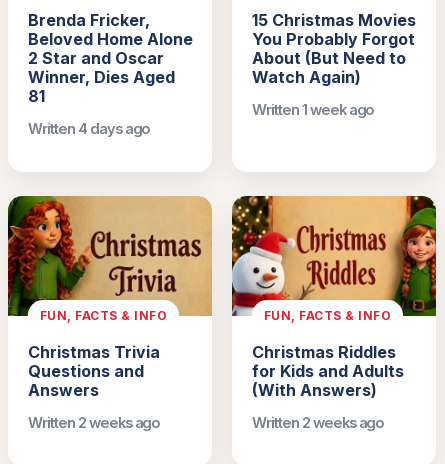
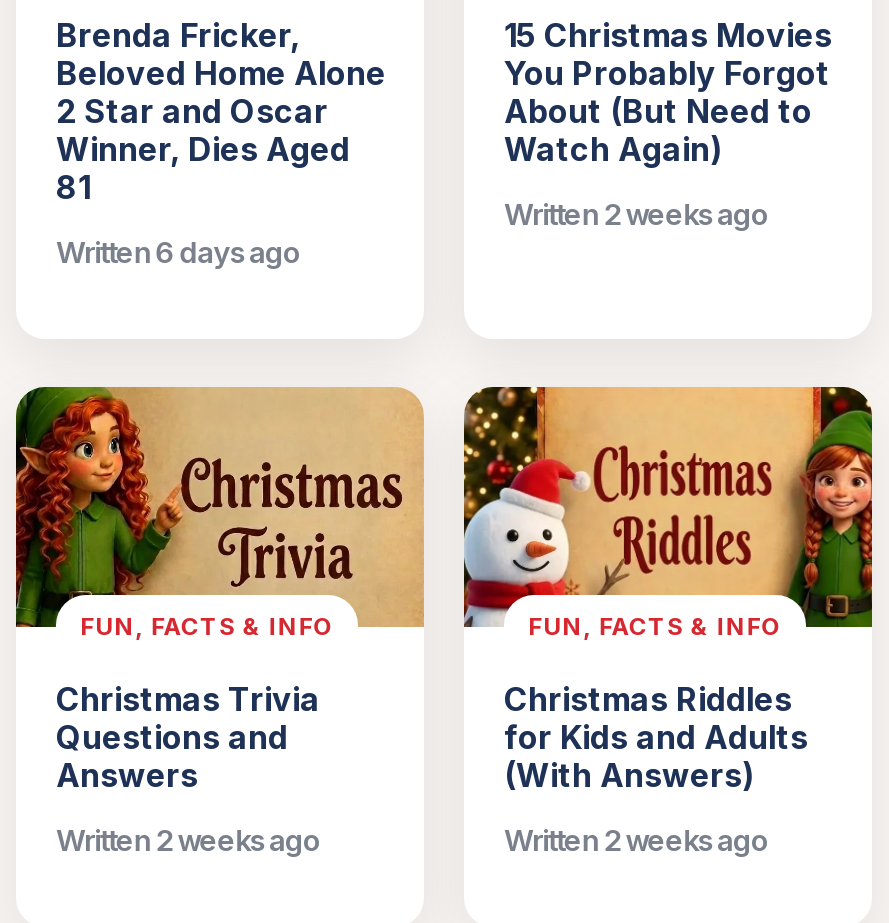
- Written 1 week ago
+ Written 2 weeks ago

- Written 4 days ago
+ Written 6 days ago
